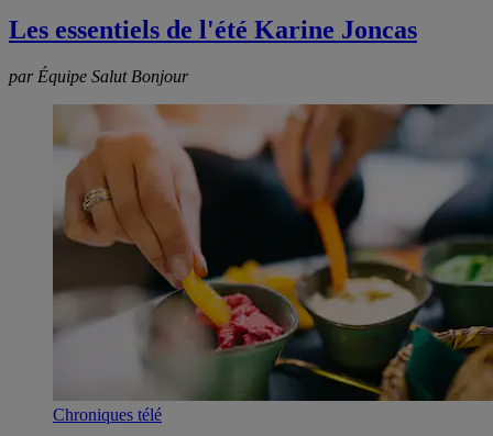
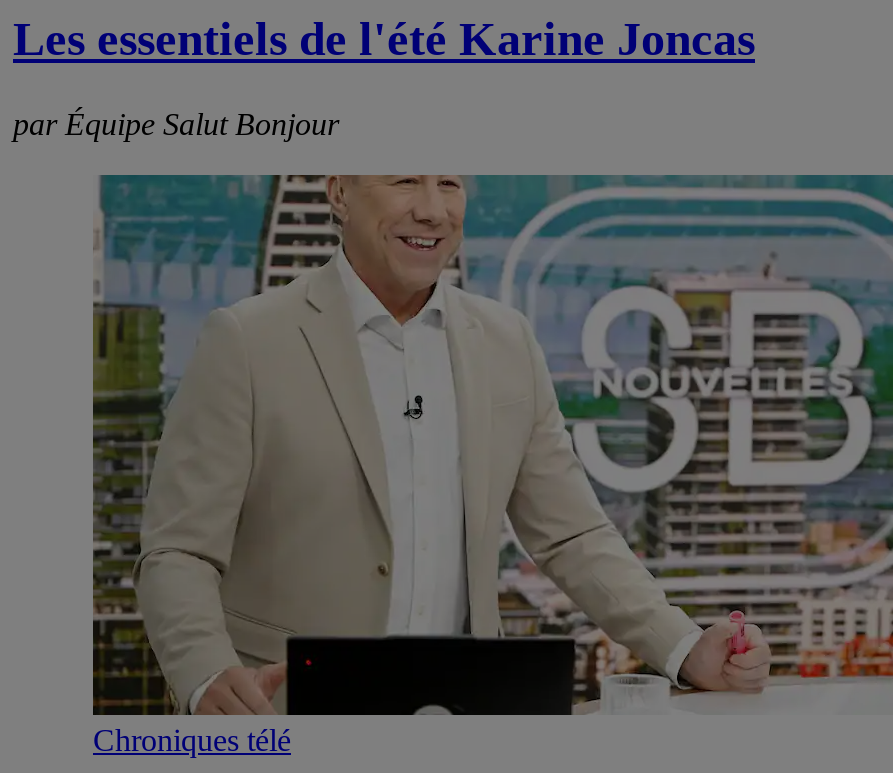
- [image]
+ [image]
